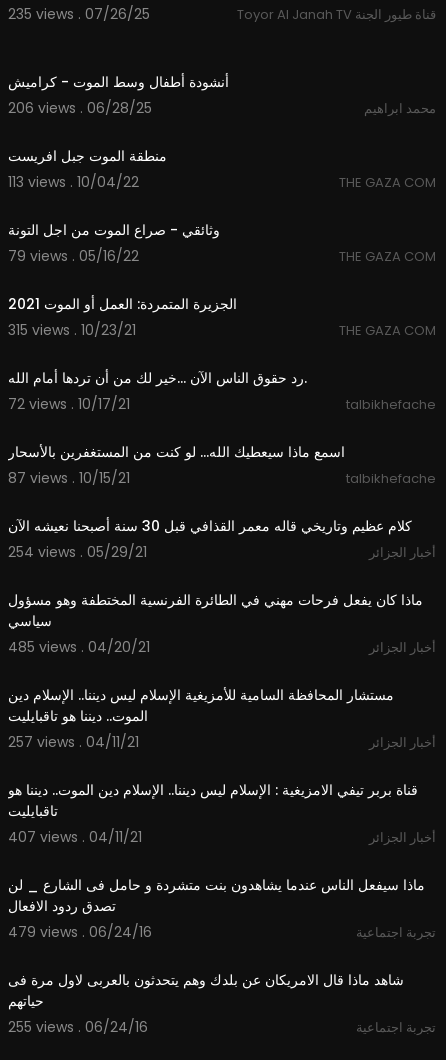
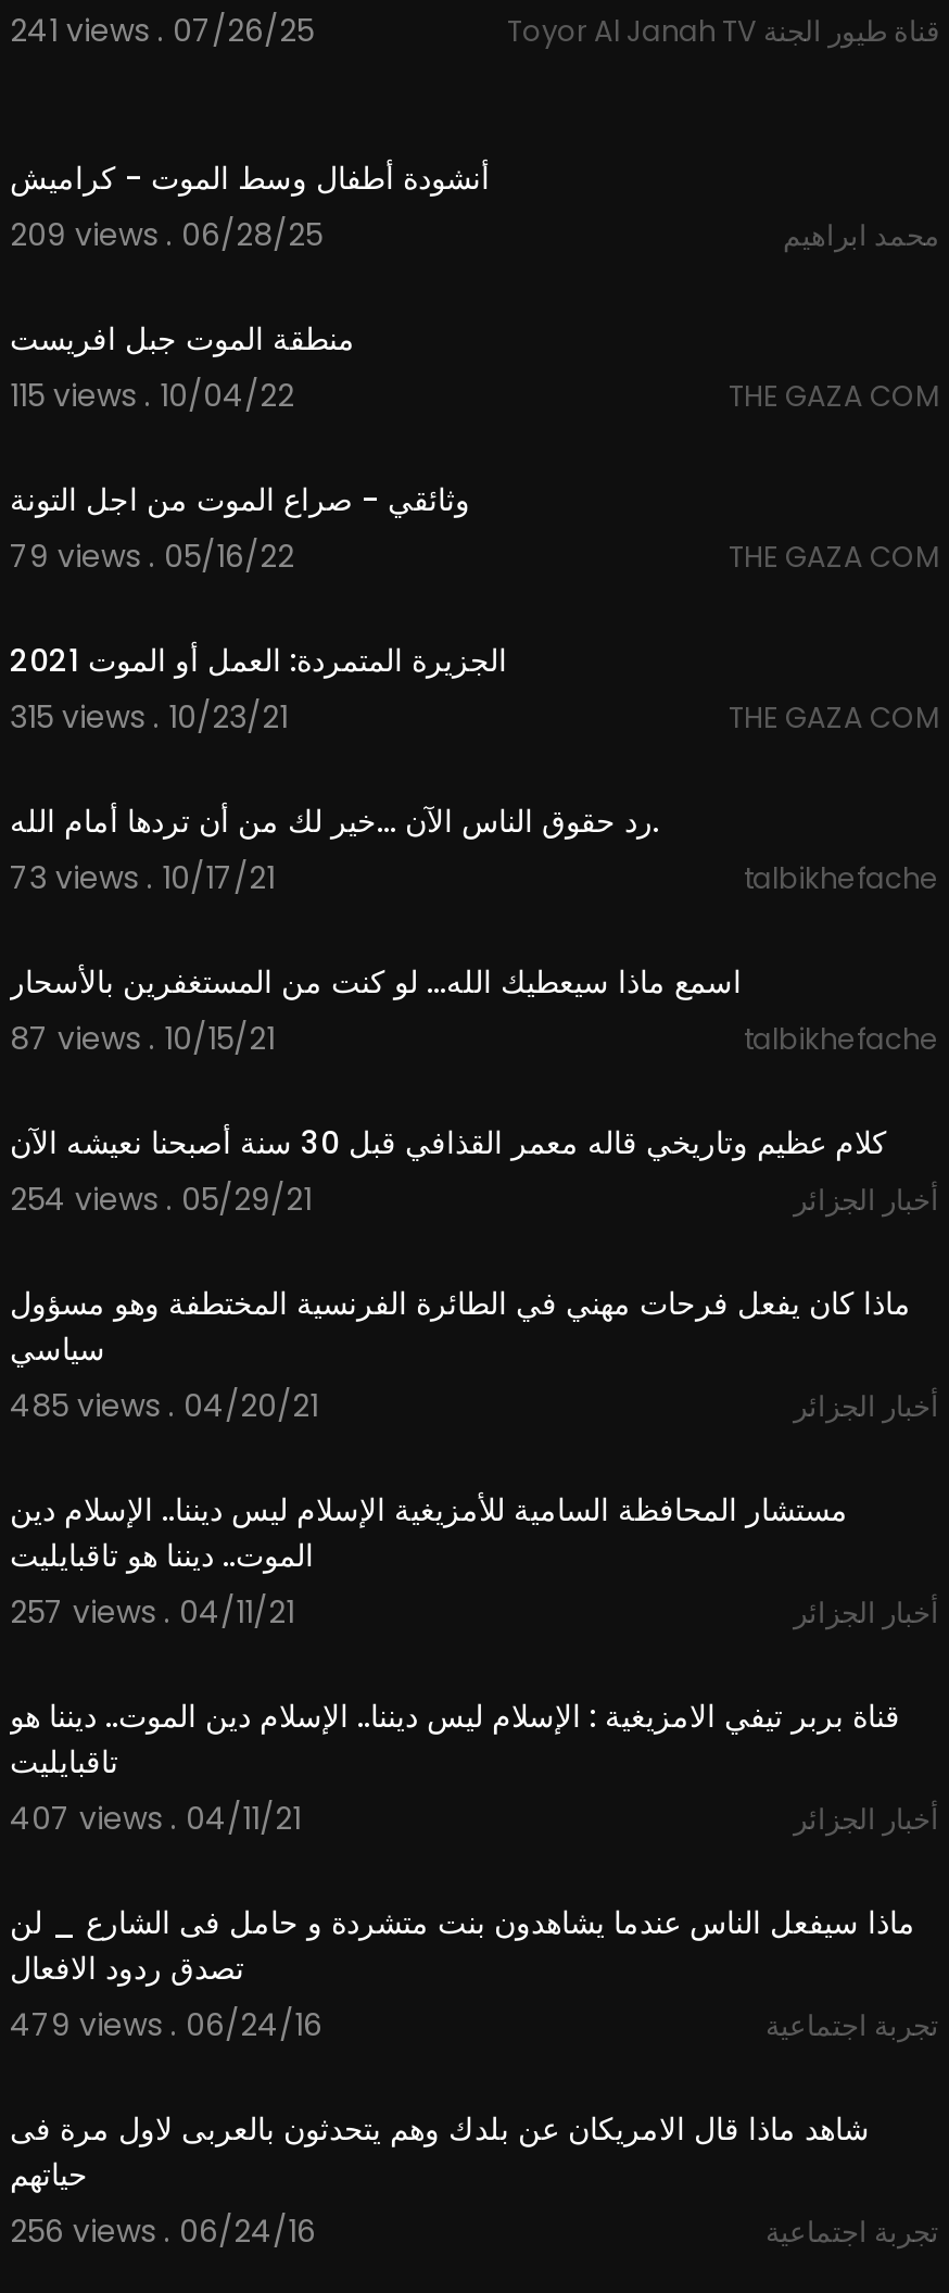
- 235 views . 07/26/25
+ 241 views . 07/26/25

- 206 views . 06/28/25
+ 209 views . 06/28/25

- 113 views . 10/04/22
+ 115 views . 10/04/22

- 72 views . 10/17/21
+ 73 views . 10/17/21

- 255 views . 06/24/16
+ 256 views . 06/24/16
